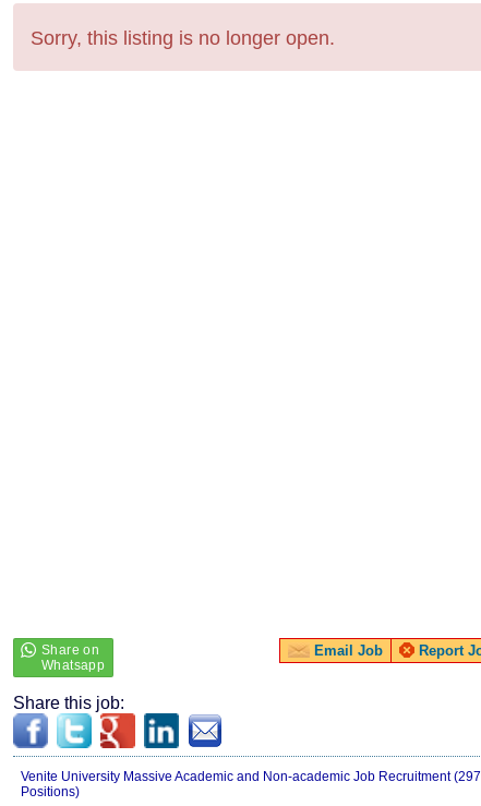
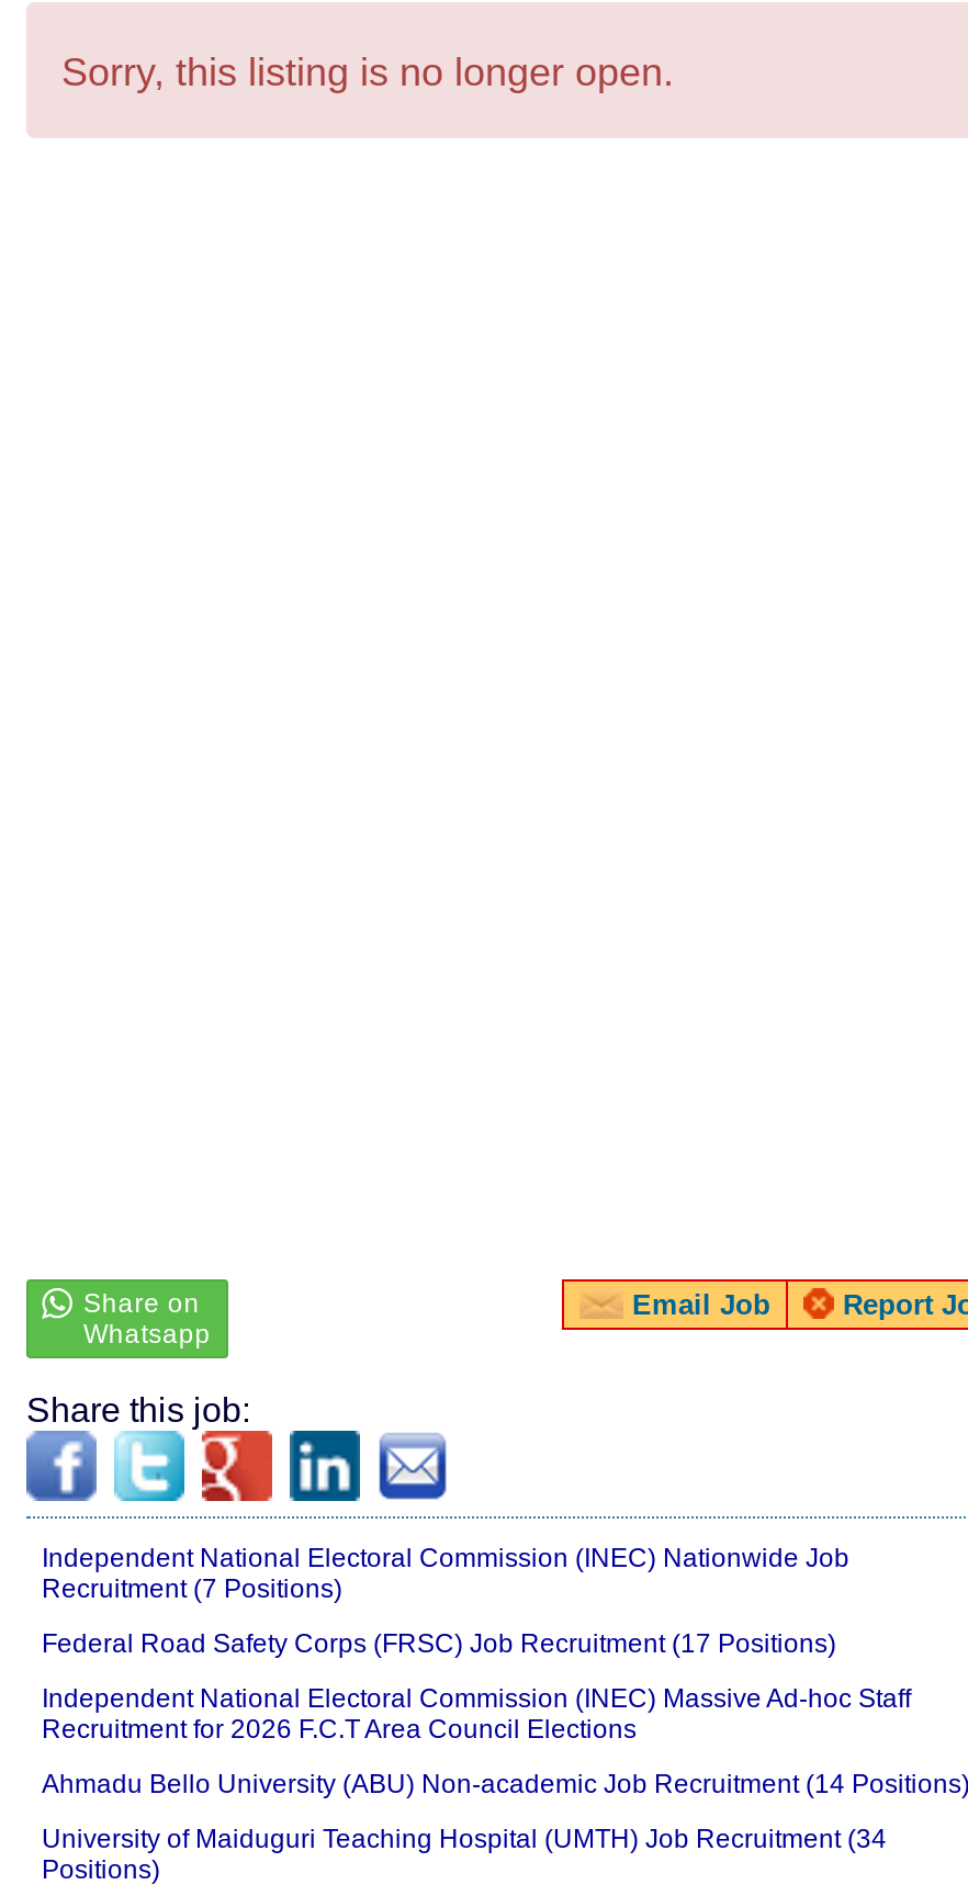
- Venite University Massive Academic and Non-academic Job Recruitment (297
+ Independent National Electoral Commission (INEC) Nationwide Job
+ Recruitment (7 Positions)
+ Federal Road Safety Corps (FRSC) Job Recruitment (17 Positions)
+ Independent National Electoral Commission (INEC) Massive Ad-hoc Staff
+ Recruitment for 2026 F.C.T Area Council Elections
+ Ahmadu Bello University (ABU) Non-academic Job Recruitment (14 Positions)
+ University of Maiduguri Teaching Hospital (UMTH) Job Recruitment (34
